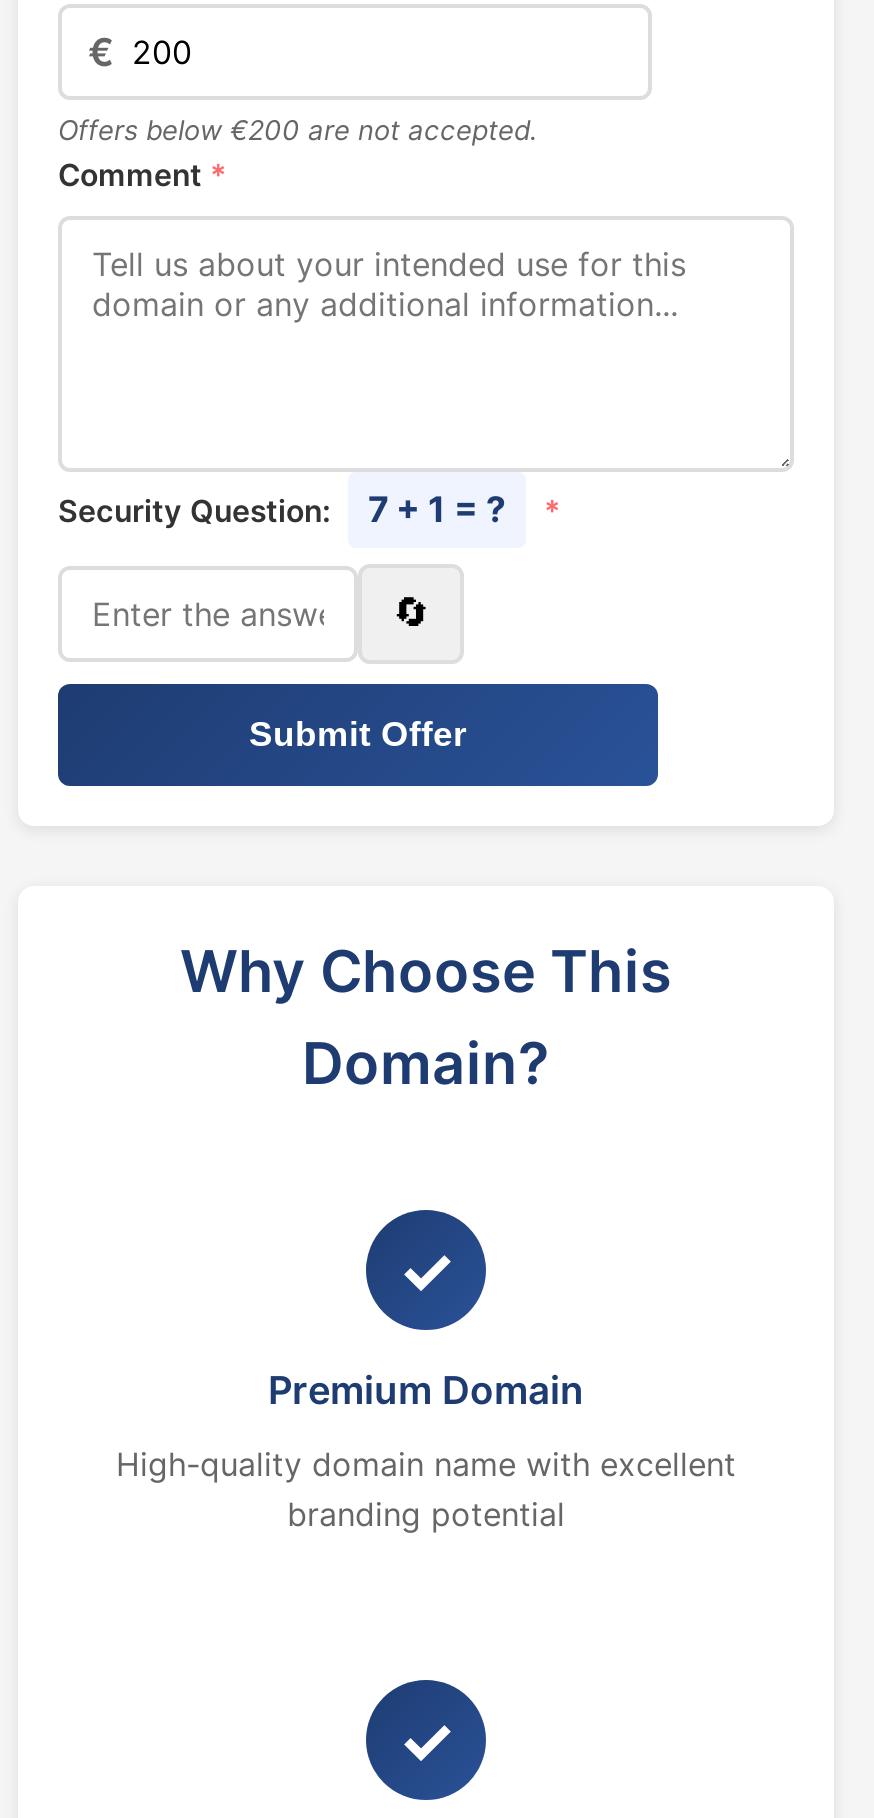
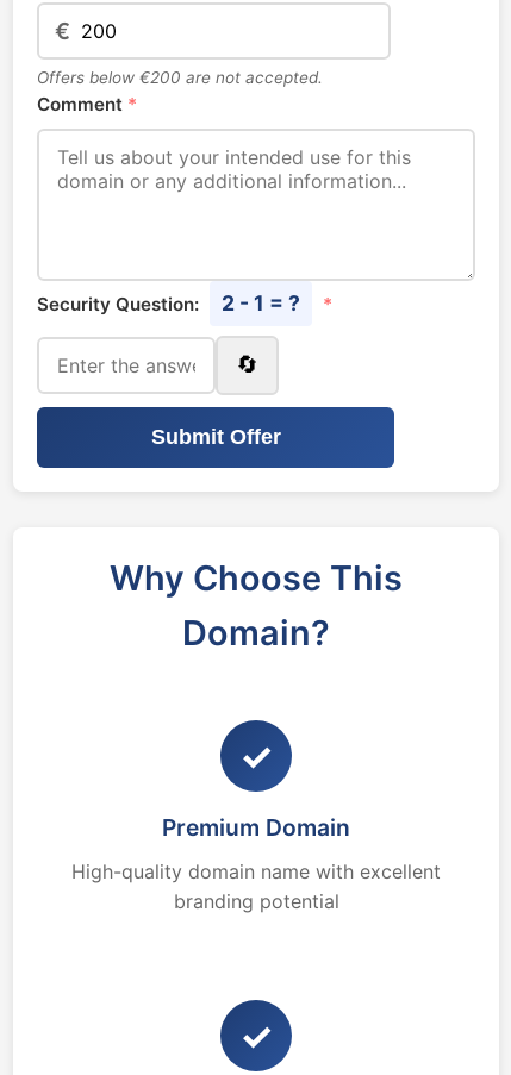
- 7 + 1 = ?
+ 2 - 1 = ?
